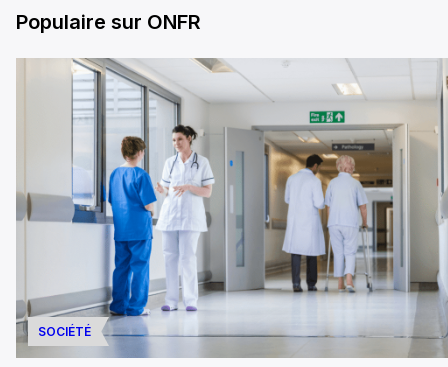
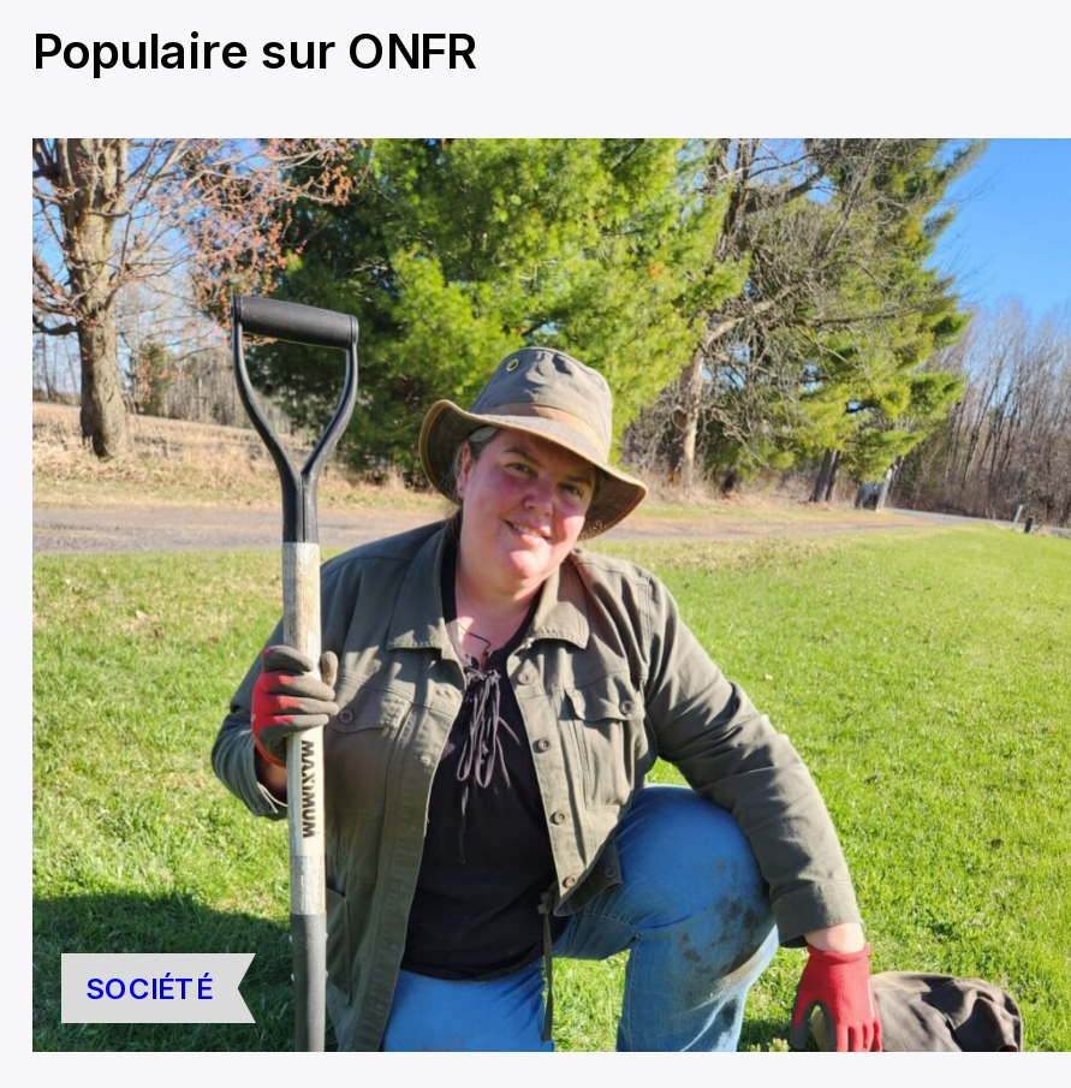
- [image]
+ [image]
